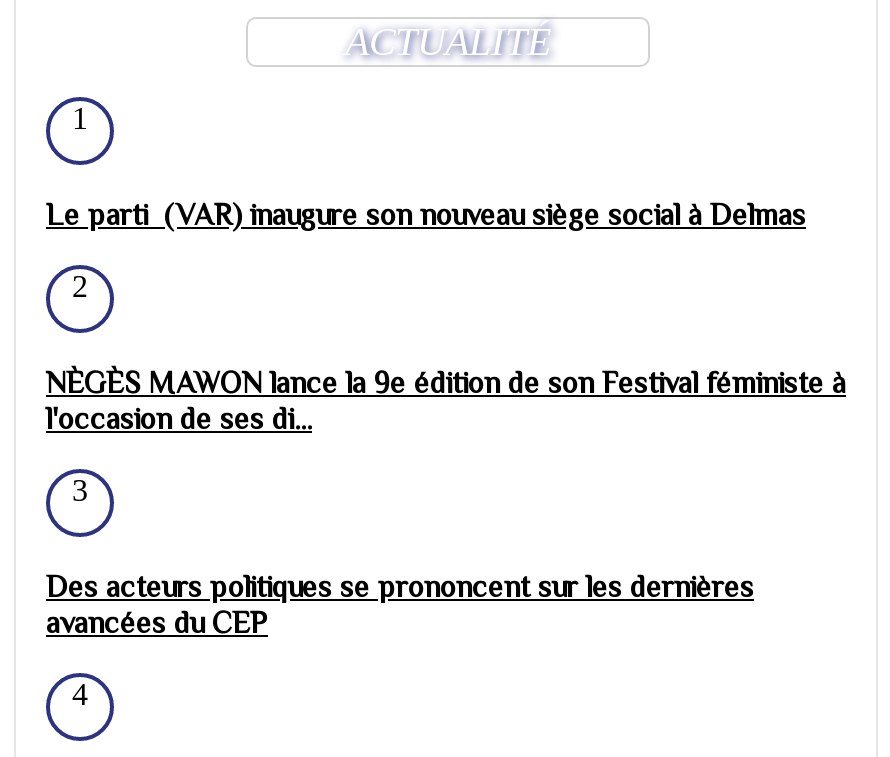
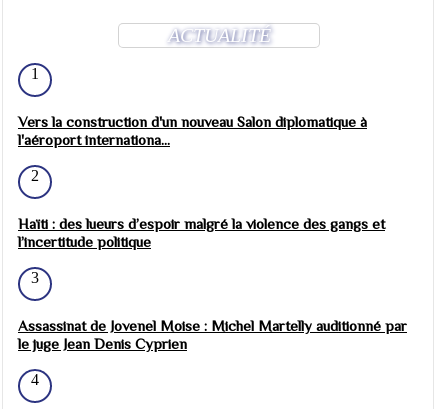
- Le parti (VAR) inaugure son nouveau siège social à Delmas
+ Vers la construction d'un nouveau Salon diplomatique à
+ l'aéroport internationa...

- NÈGÈS MAWON lance la 9e édition de son Festival féministe à
- l'occasion de ses di...
+ Haïti : des lueurs d’espoir malgré la violence des gangs et
+ l’incertitude politique

- Des acteurs politiques se prononcent sur les dernières
- avancées du CEP
+ Assassinat de Jovenel Moise : Michel Martelly auditionné par
+ le juge Jean Denis Cyprien
